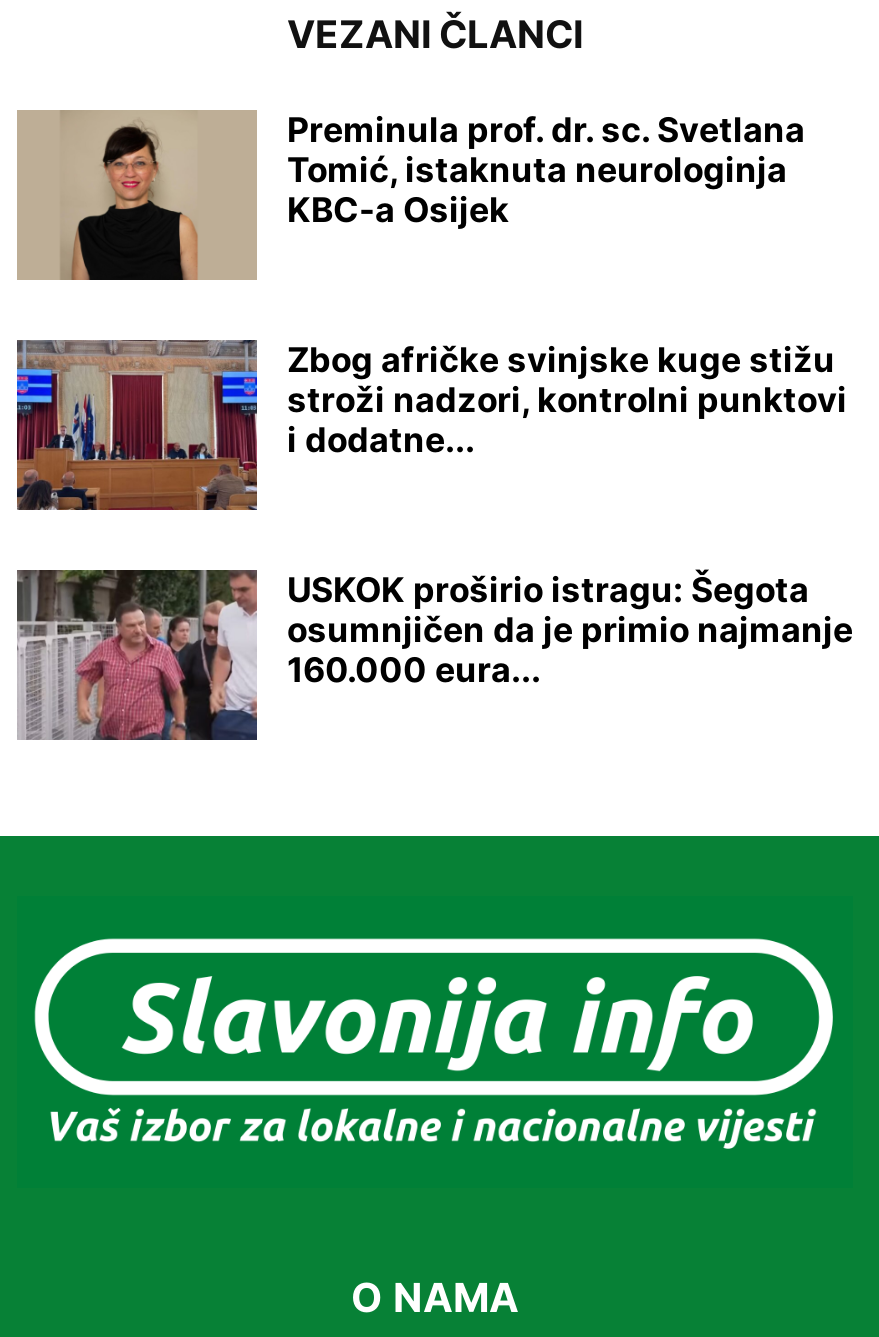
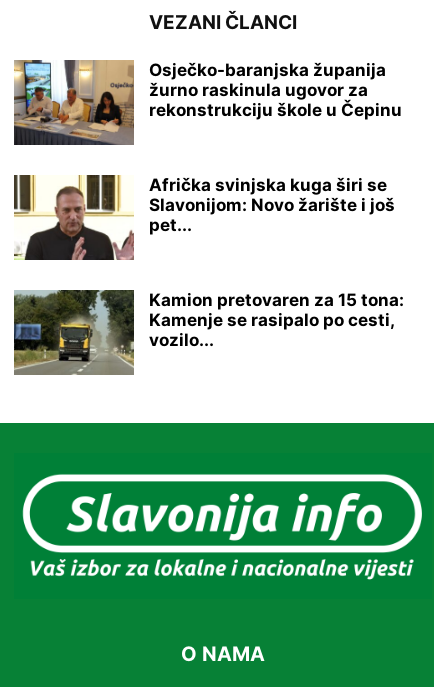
- [image]
- Preminula prof. dr. sc. Svetlana
- Tomić, istaknuta neurologinja
- KBC-a Osijek
+ [image]
+ Osječko-baranjska županija
+ žurno raskinula ugovor za
+ rekonstrukciju škole u Čepinu

- [image]
- Zbog afričke svinjske kuge stižu
- stroži nadzori, kontrolni punktovi
- i dodatne...
+ [image]
+ Afrička svinjska kuga širi se
+ Slavonijom: Novo žarište i još
+ pet...

- [image]
- USKOK proširio istragu: Šegota
- osumnjičen da je primio najmanje
- 160.000 eura...
+ [image]
+ Kamion pretovaren za 15 tona:
+ Kamenje se rasipalo po cesti,
+ vozilo...
